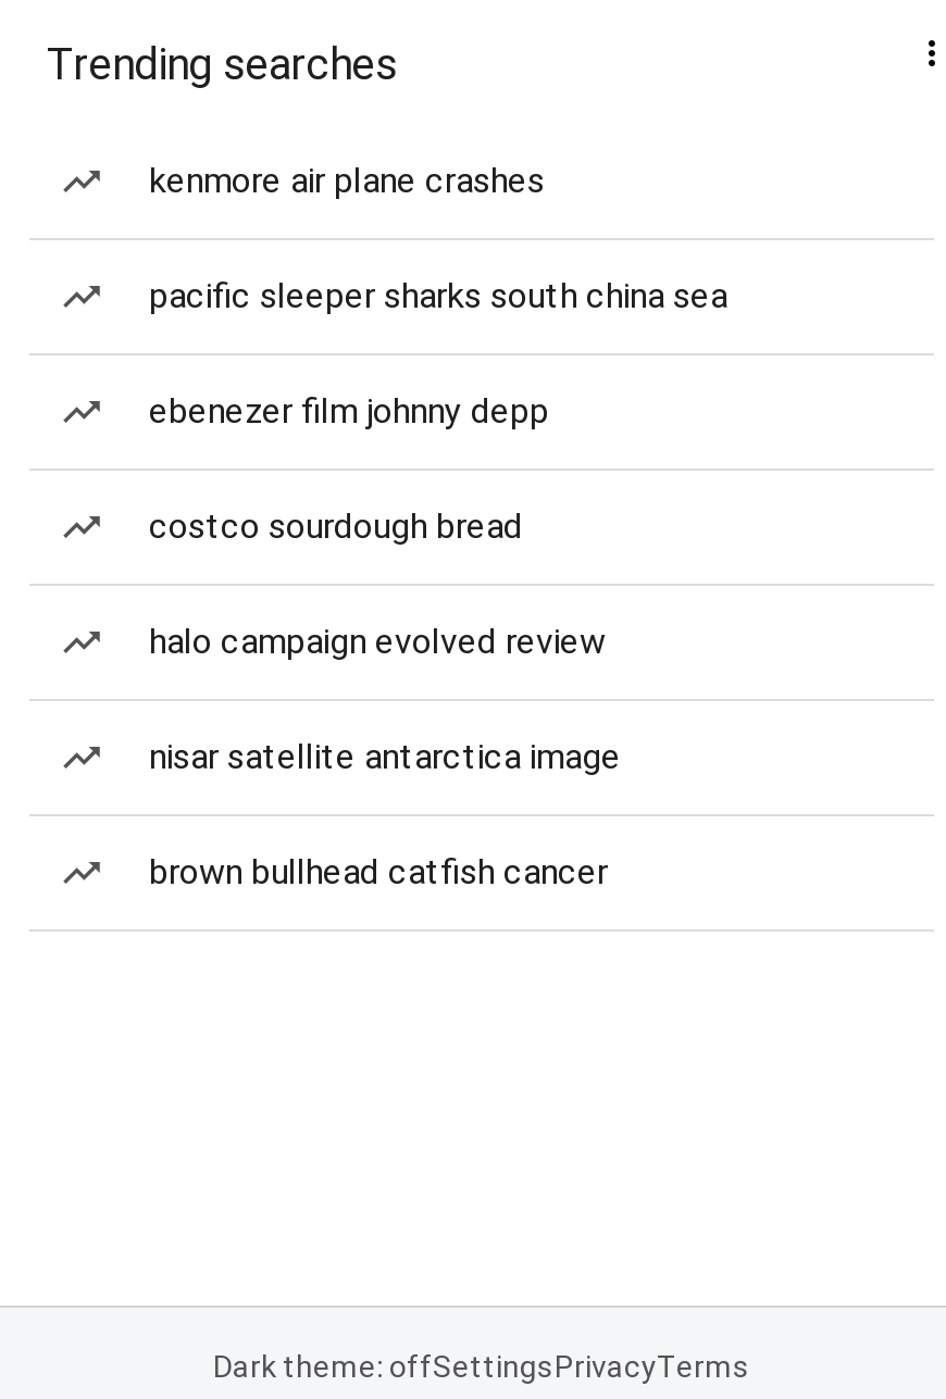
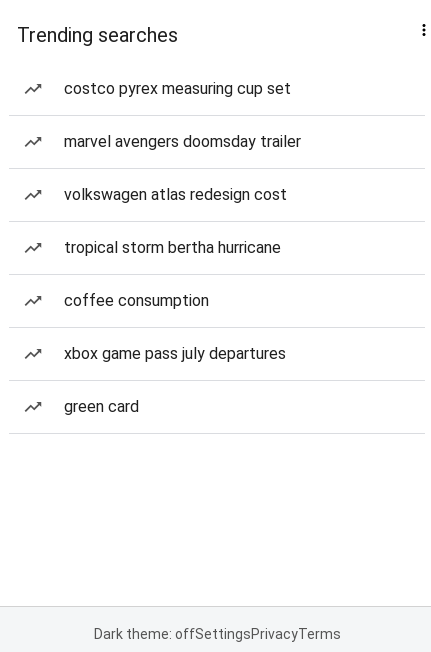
- kenmore air plane crashes
+ costco pyrex measuring cup set

- pacific sleeper sharks south china sea
+ marvel avengers doomsday trailer

- ebenezer film johnny depp
+ volkswagen atlas redesign cost

- costco sourdough bread
+ tropical storm bertha hurricane

- halo campaign evolved review
+ coffee consumption

- nisar satellite antarctica image
+ xbox game pass july departures

- brown bullhead catfish cancer
+ green card
